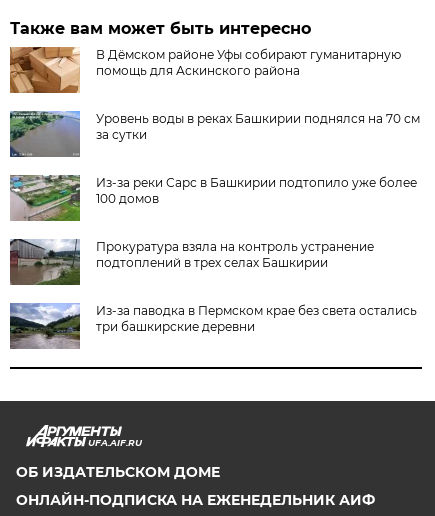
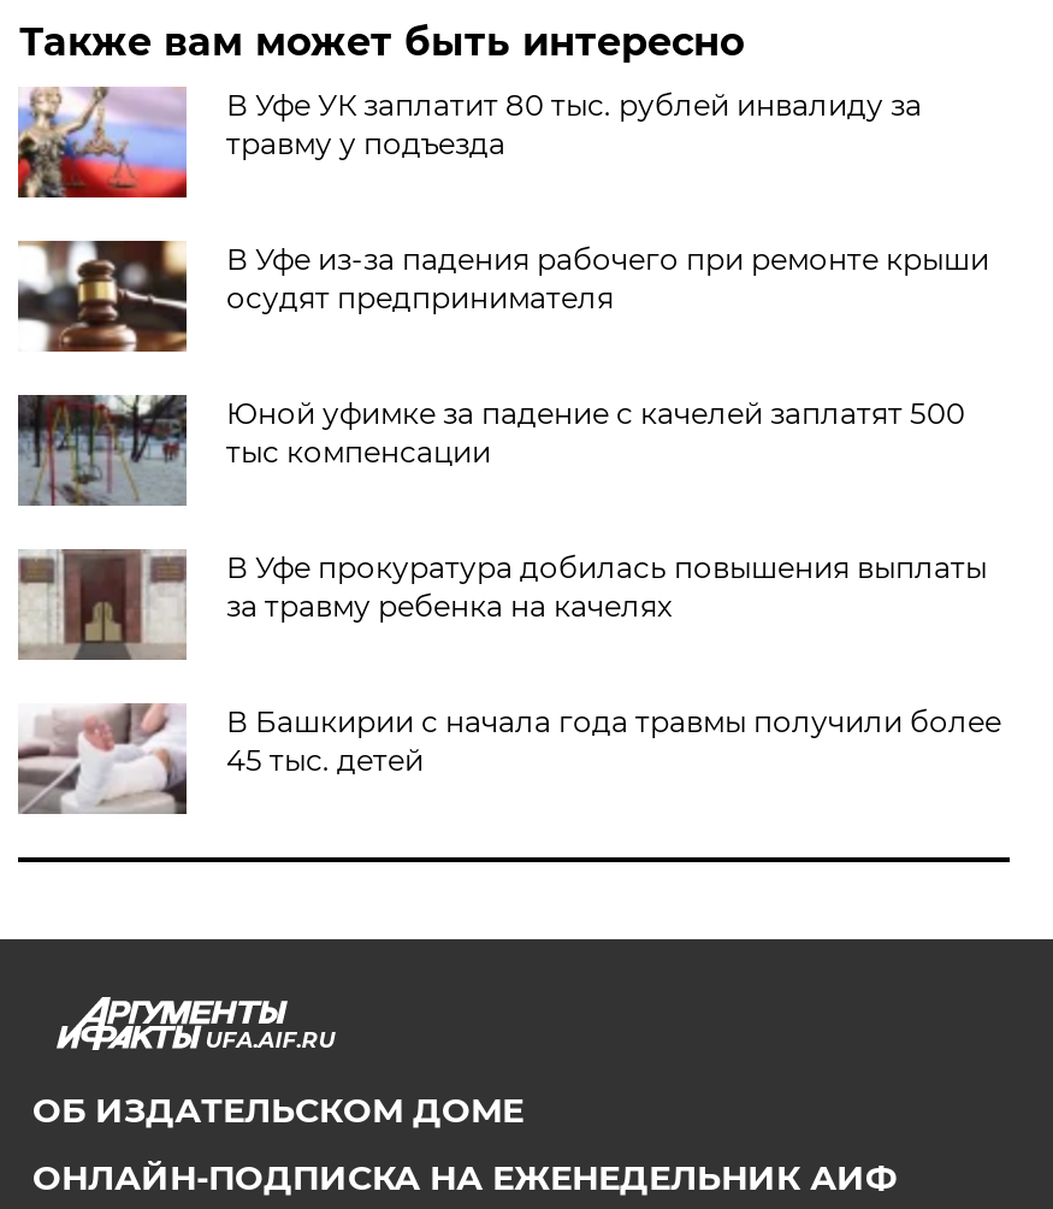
- [image]
- В Дёмском районе Уфы собирают гуманитарную
- помощь для Аскинского района
+ [image]
+ В Уфе УК заплатит 80 тыс. рублей инвалиду за
+ травму у подъезда

- [image]
- Уровень воды в реках Башкирии поднялся на 70 см
- за сутки
+ [image]
+ В Уфе из-за падения рабочего при ремонте крыши
+ осудят предпринимателя

- [image]
- Из-за реки Сарс в Башкирии подтопило уже более
- 100 домов
+ [image]
+ Юной уфимке за падение с качелей заплатят 500
+ тыс компенсации

- [image]
- Прокуратура взяла на контроль устранение
- подтоплений в трех селах Башкирии
+ [image]
+ В Уфе прокуратура добилась повышения выплаты
+ за травму ребенка на качелях

- [image]
- Из-за паводка в Пермском крае без света остались
- три башкирские деревни
+ [image]
+ В Башкирии с начала года травмы получили более
+ 45 тыс. детей
